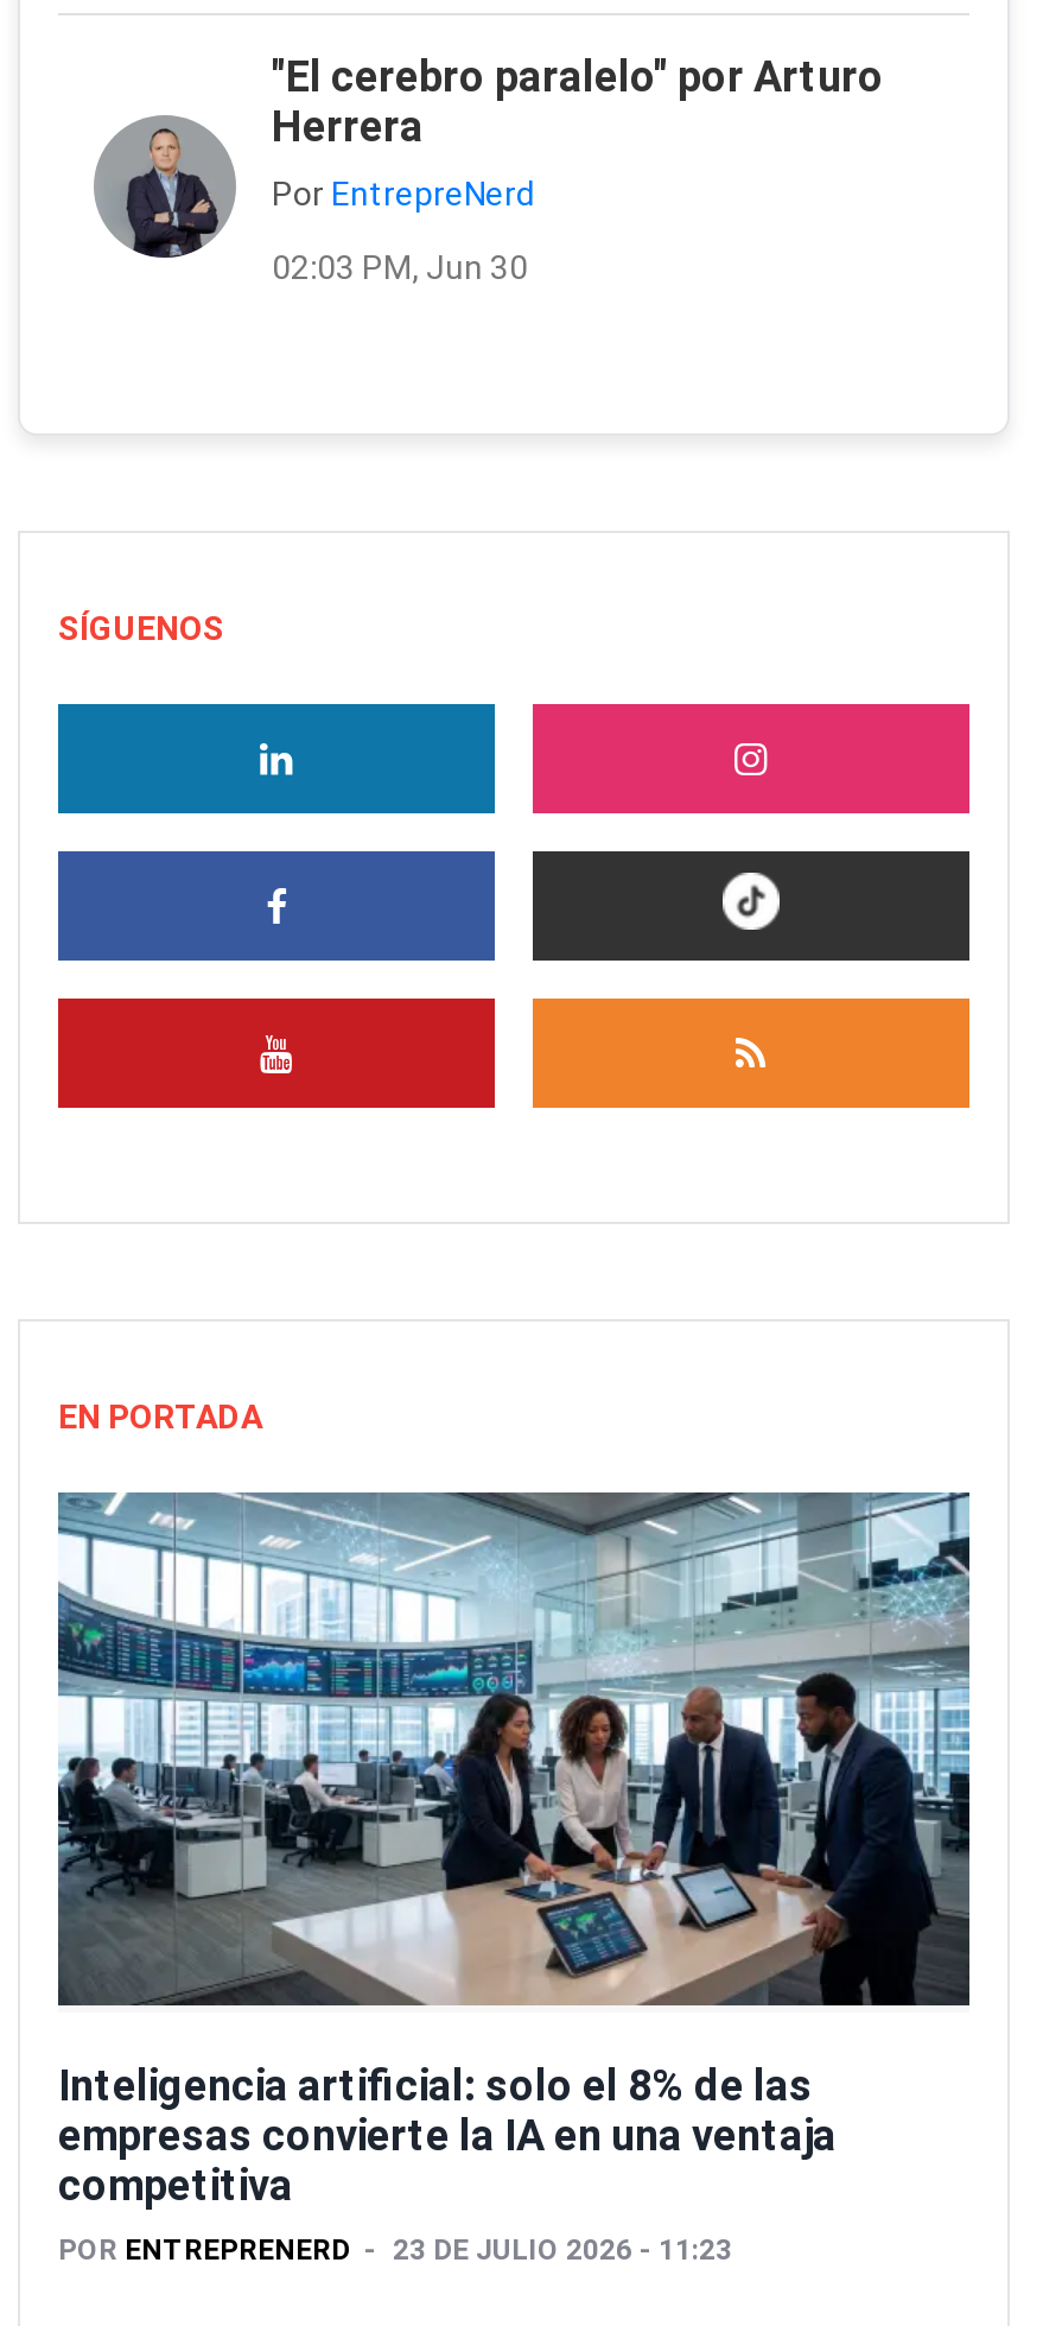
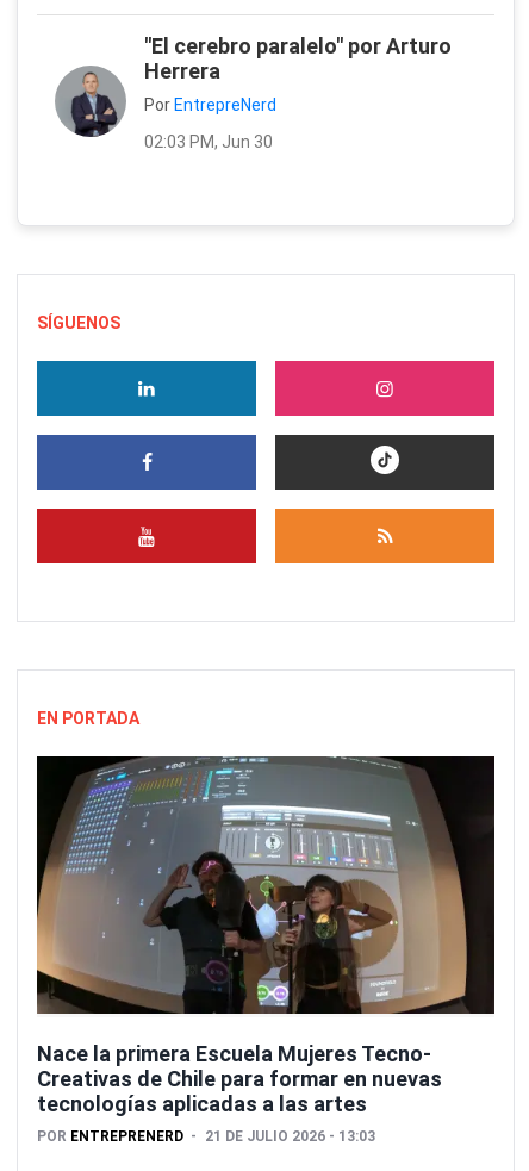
- [image]
- Inteligencia artificial: solo el 8% de las
- empresas convierte la IA en una ventaja
- competitiva
+ [image]
+ Nace la primera Escuela Mujeres Tecno-
+ Creativas de Chile para formar en nuevas
+ tecnologías aplicadas a las artes

- POR ENTREPRENERD 23 DE JULIO 2026 - 11:23
+ POR ENTREPRENERD 21 DE JULIO 2026 - 13:03
